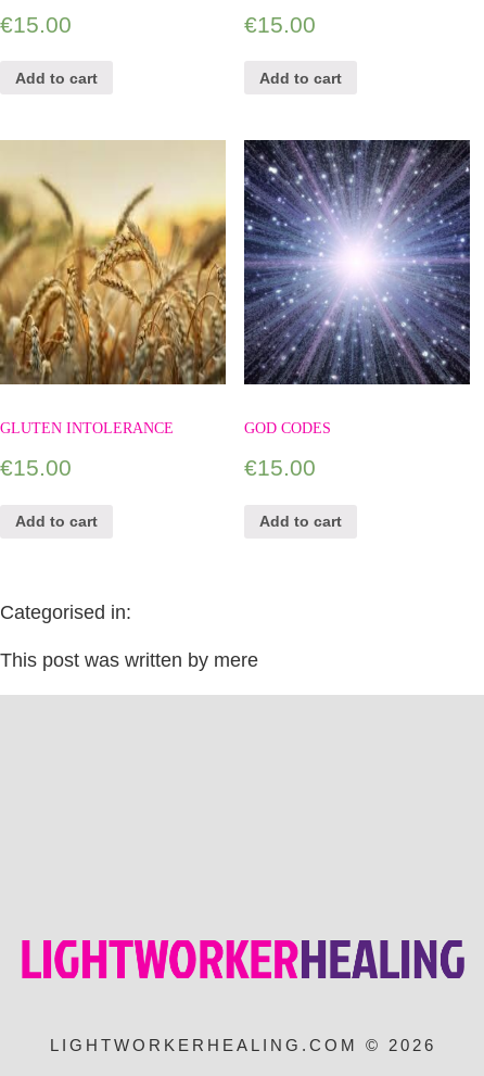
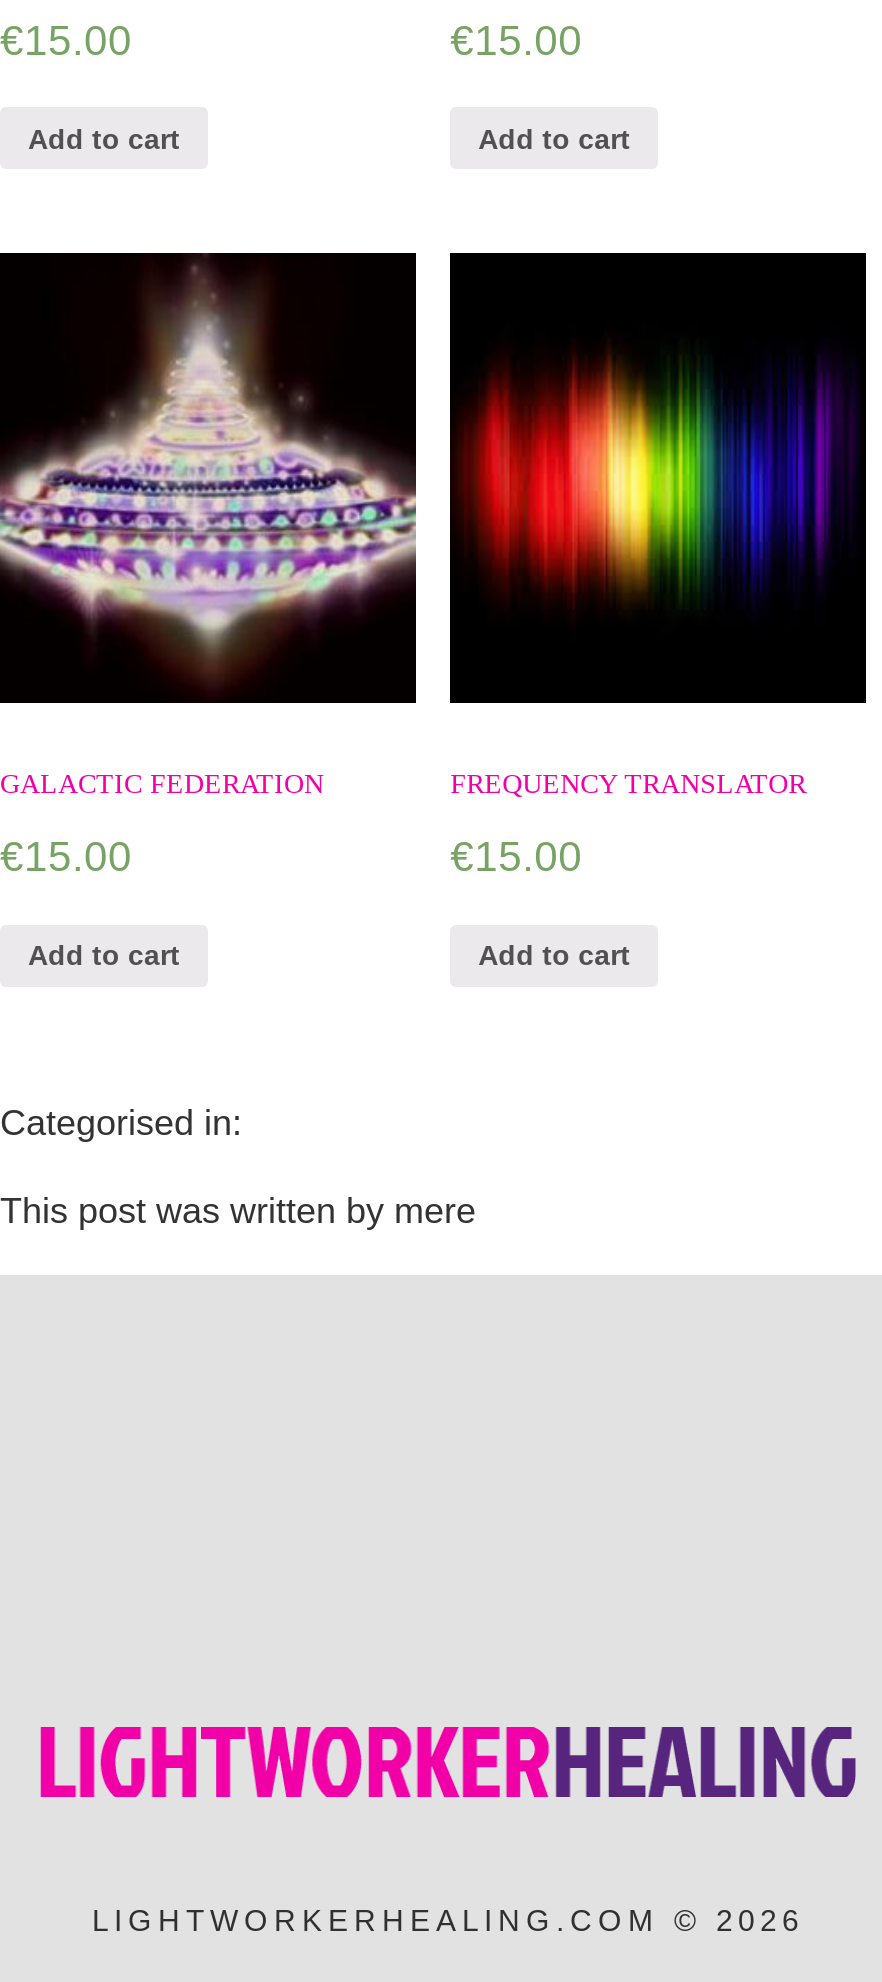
- [image]
- GLUTEN INTOLERANCE
+ [image]
+ GALACTIC FEDERATION

- [image]
- GOD CODES
+ [image]
+ FREQUENCY TRANSLATOR
